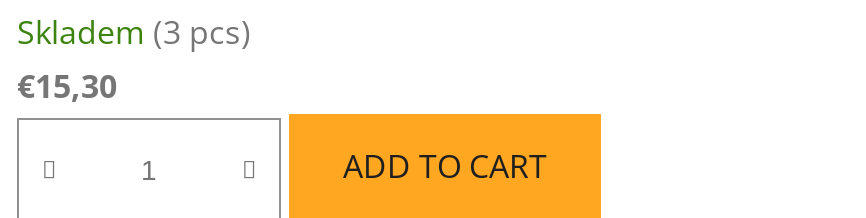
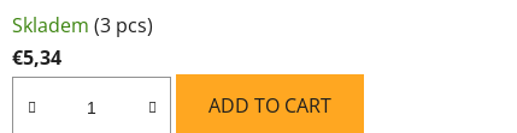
- €15,30
+ €5,34
